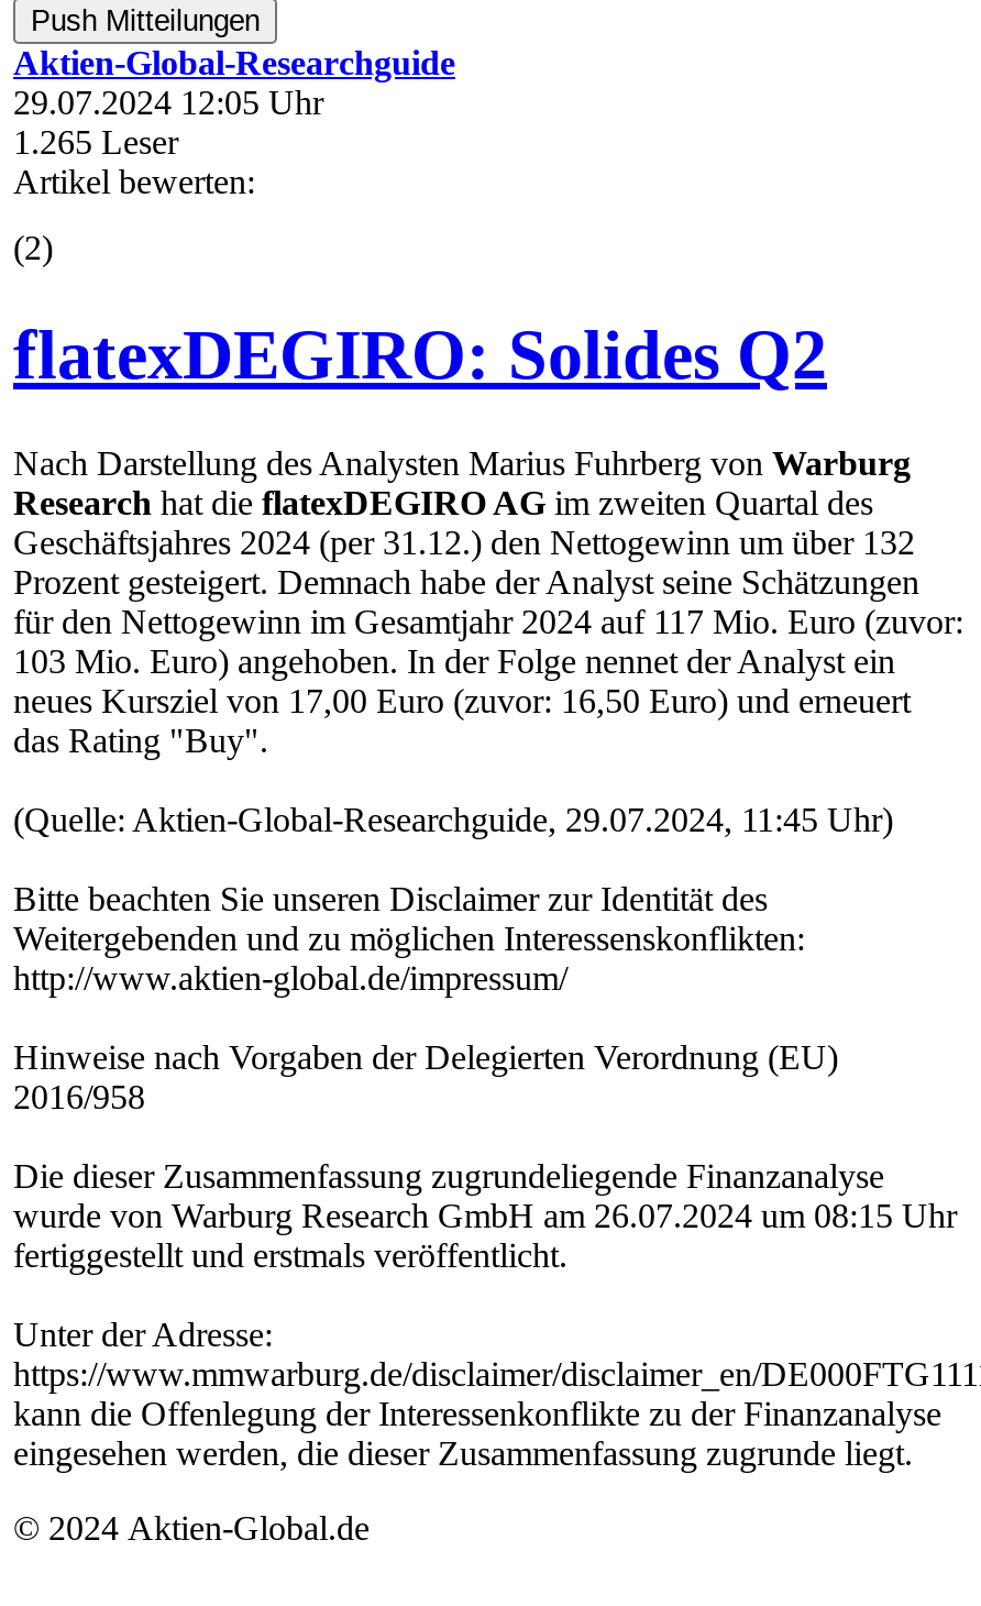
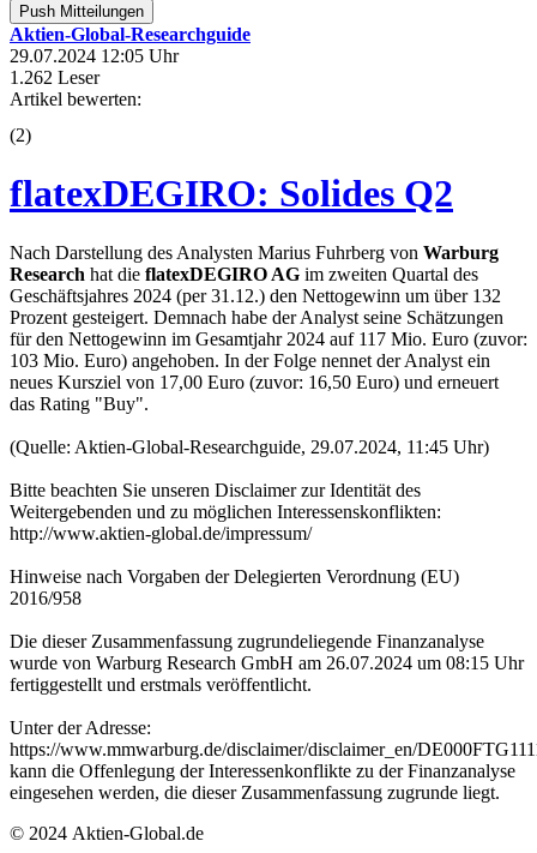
- 1.265 Leser
+ 1.262 Leser
